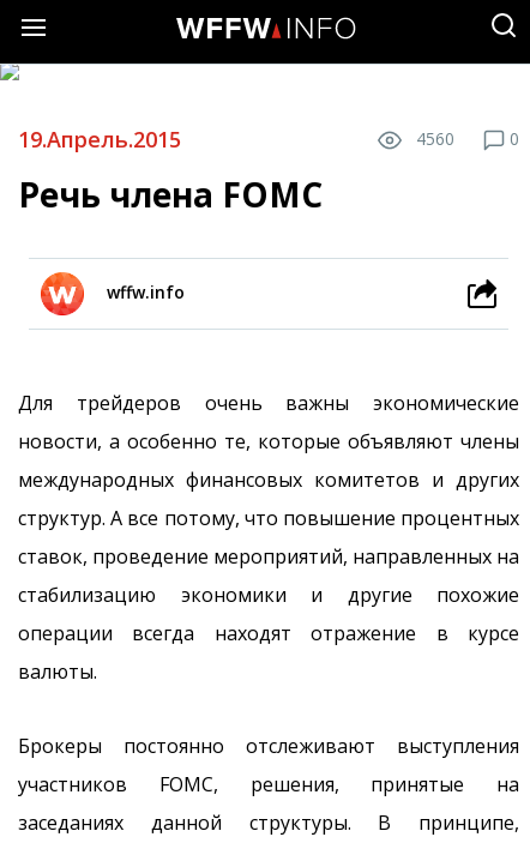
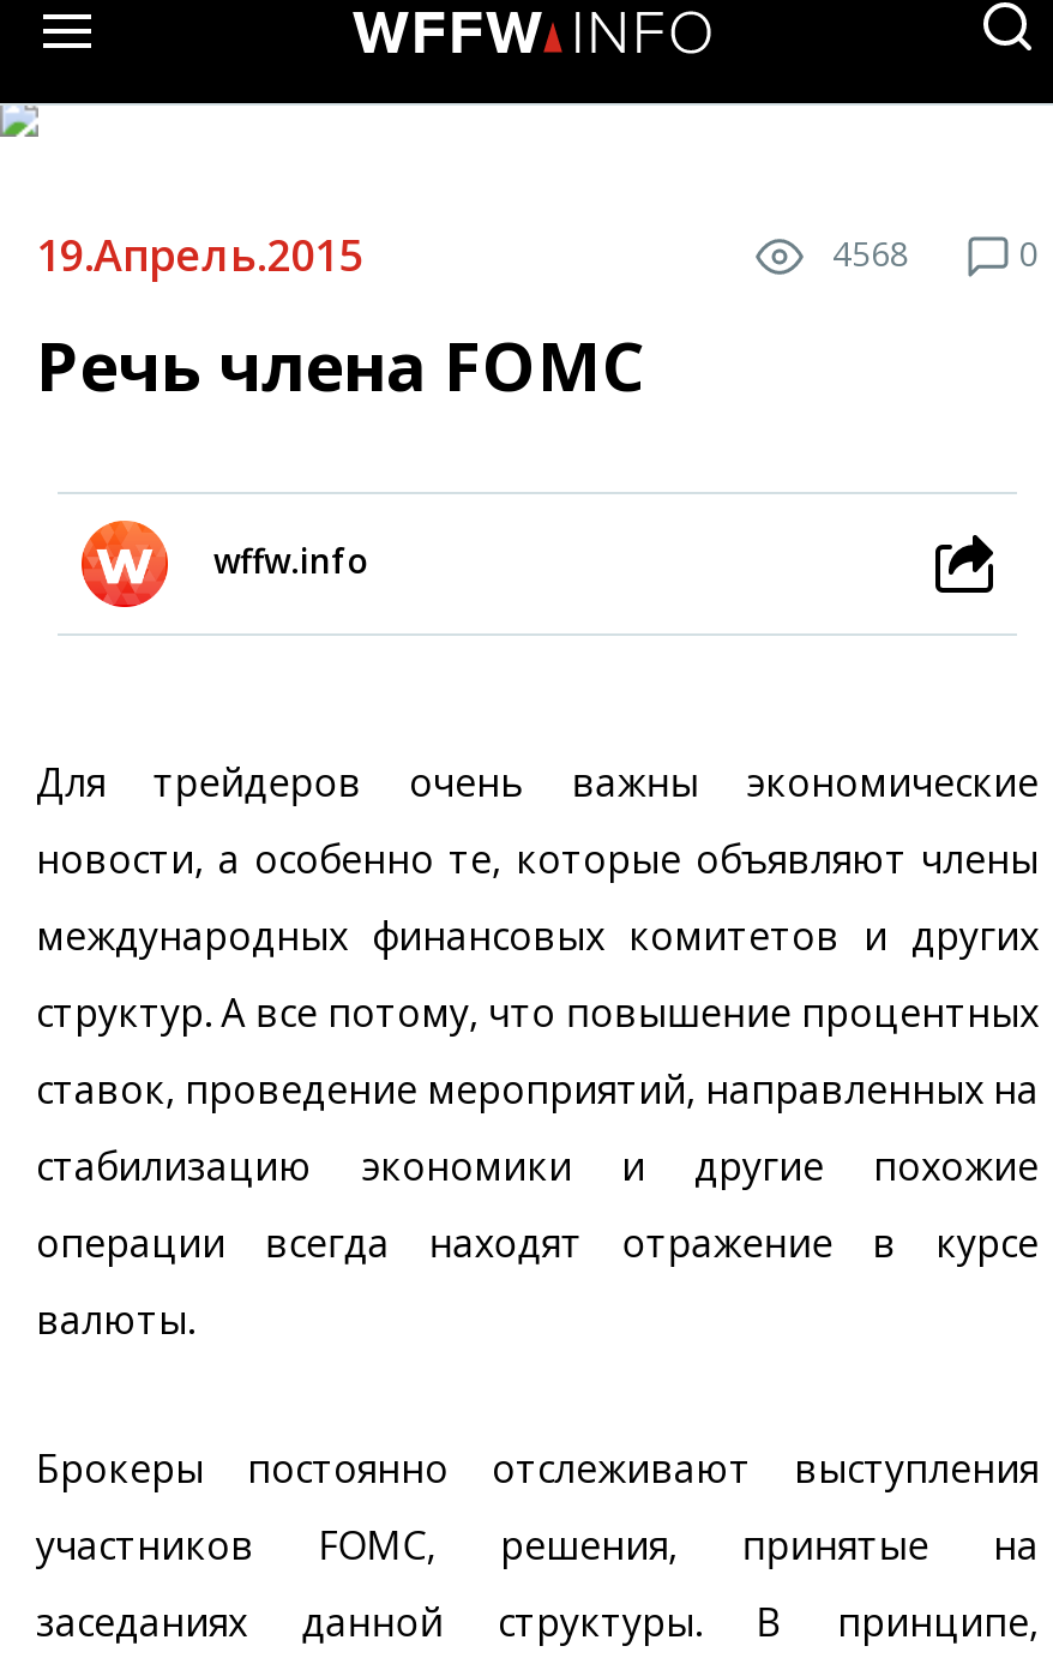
- 4560
+ 4568
